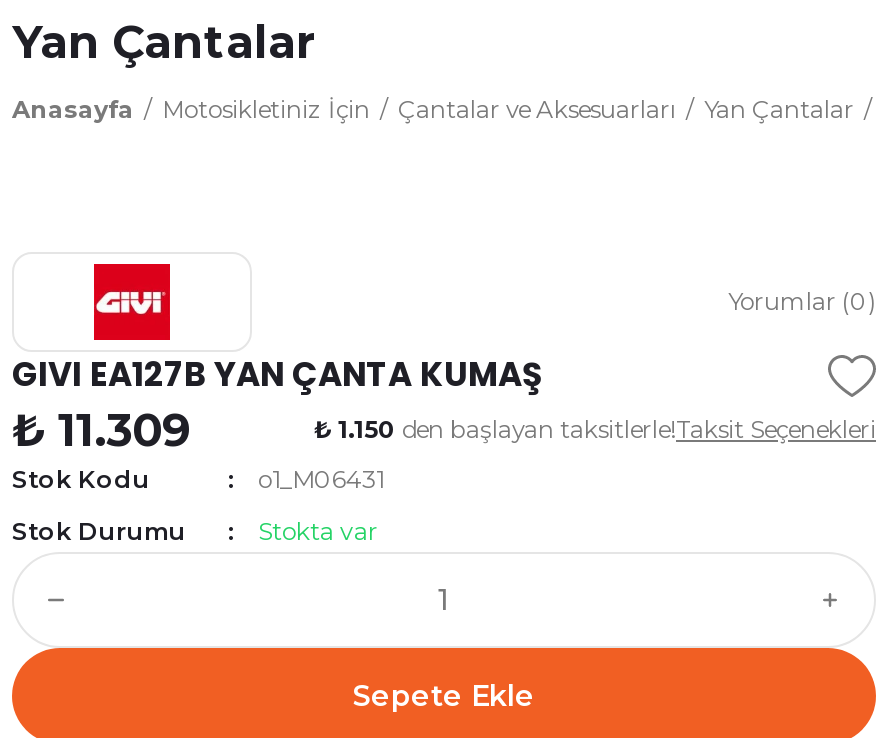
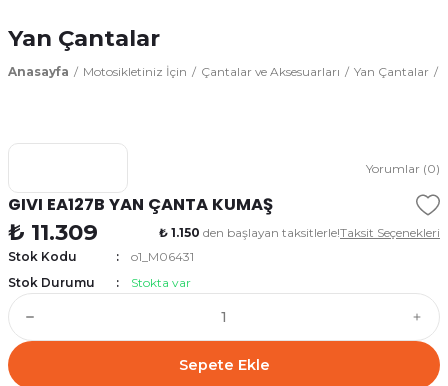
- [image]
